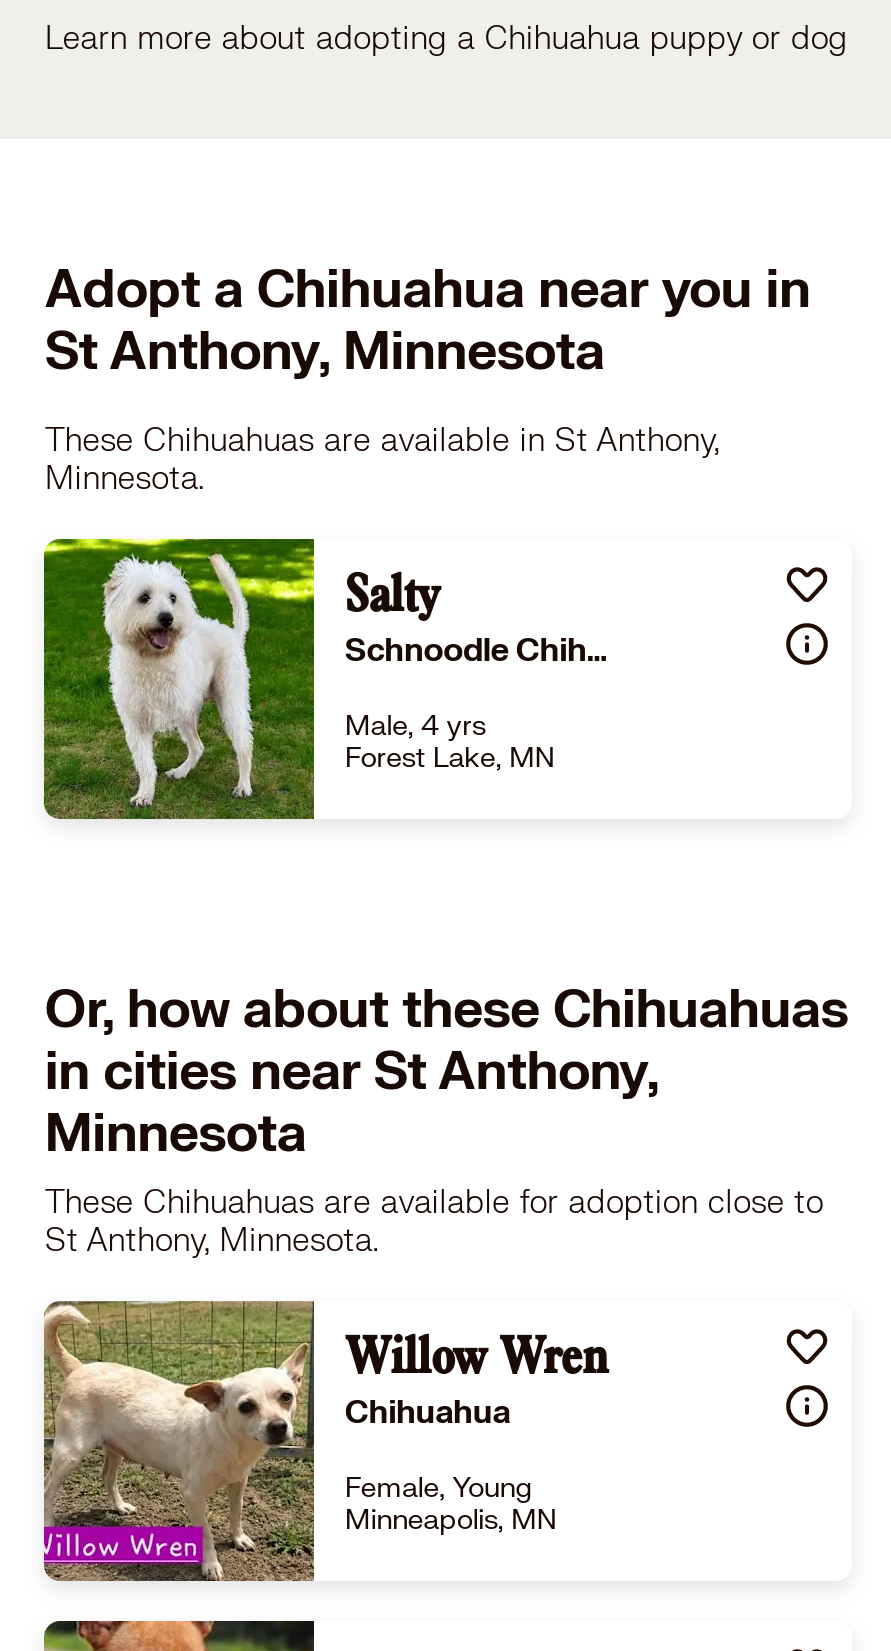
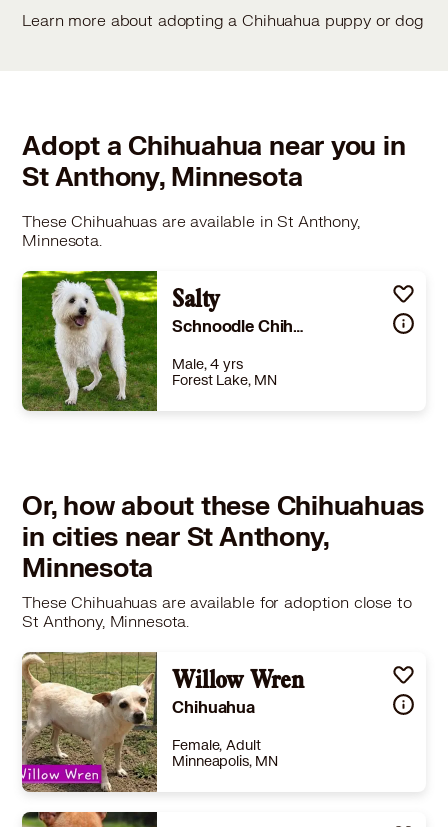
- Female, Young
+ Female, Adult
